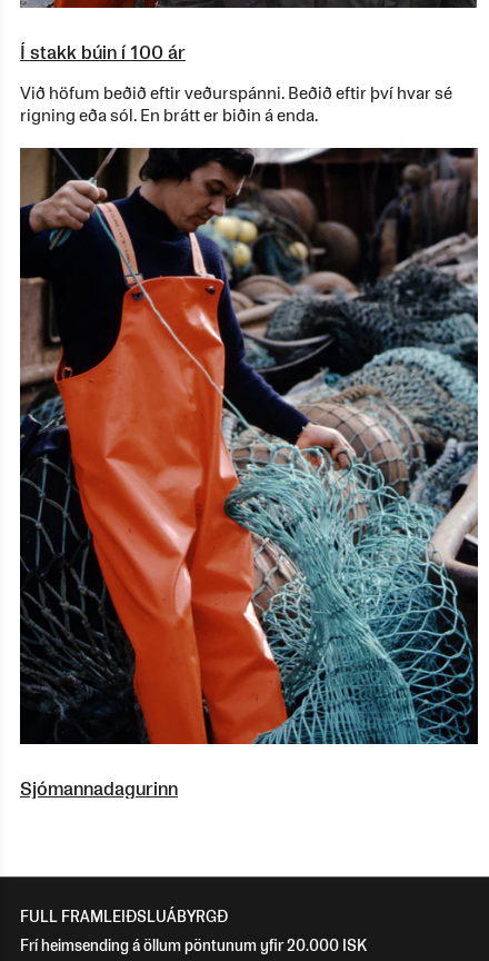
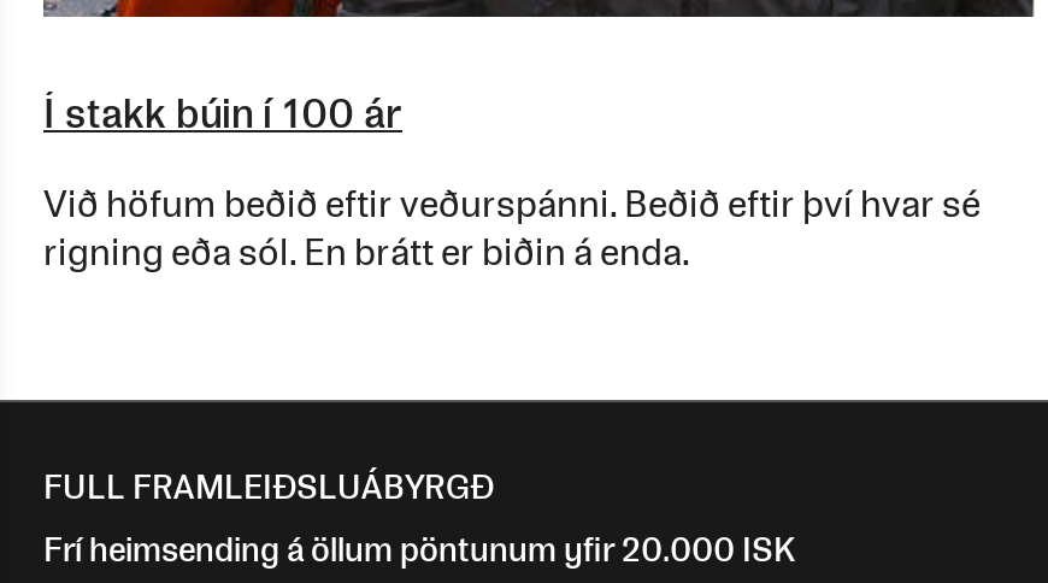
- [image]
- Sjómannadagurinn
